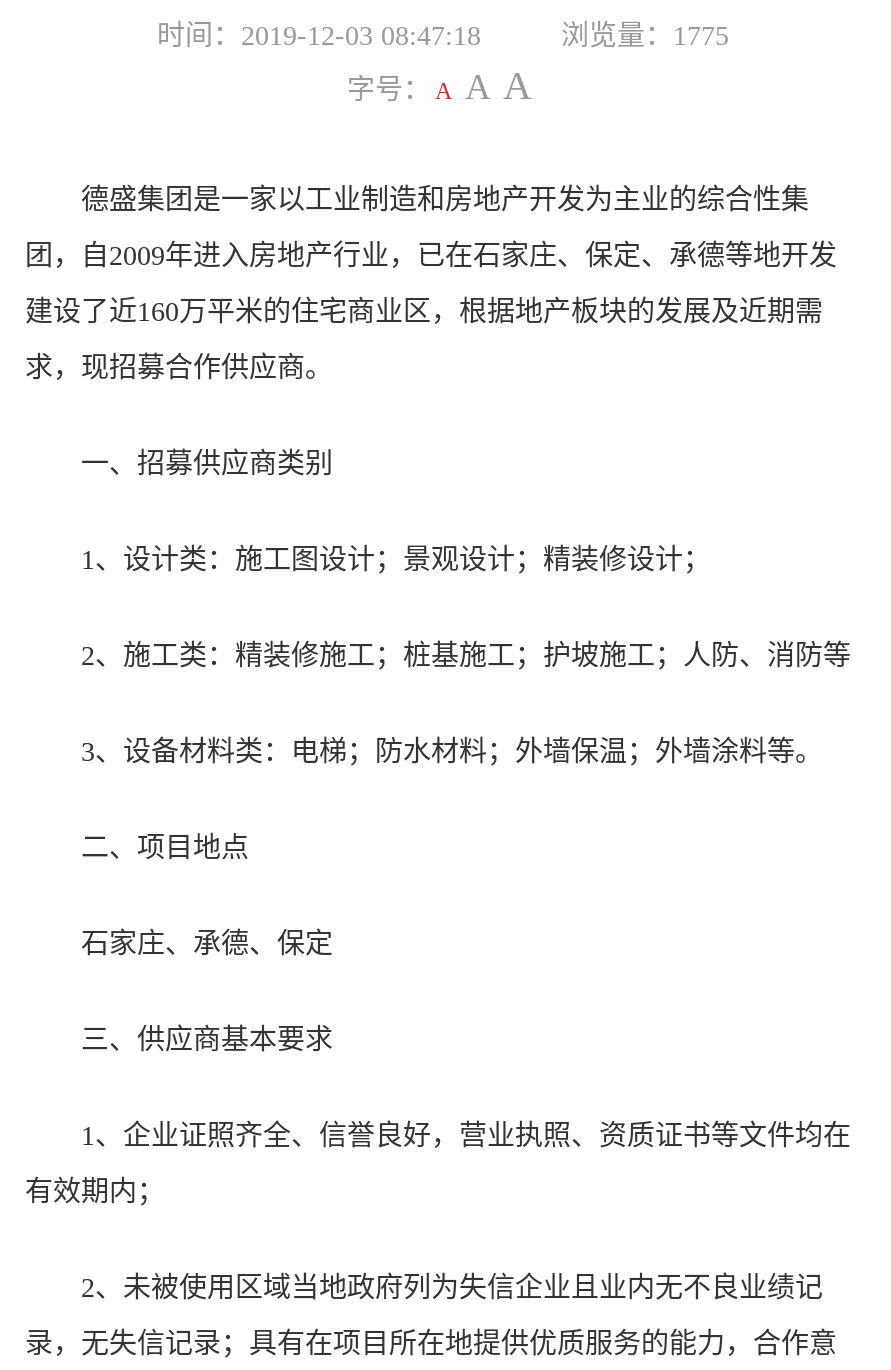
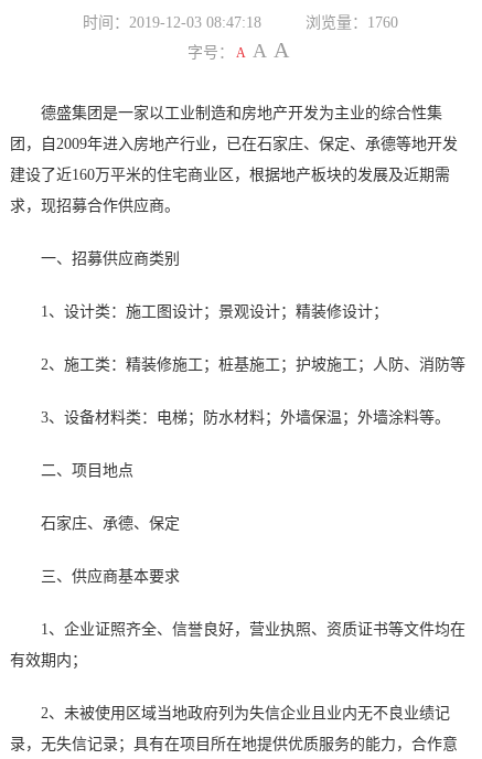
- 浏览量：1775
+ 浏览量：1760
